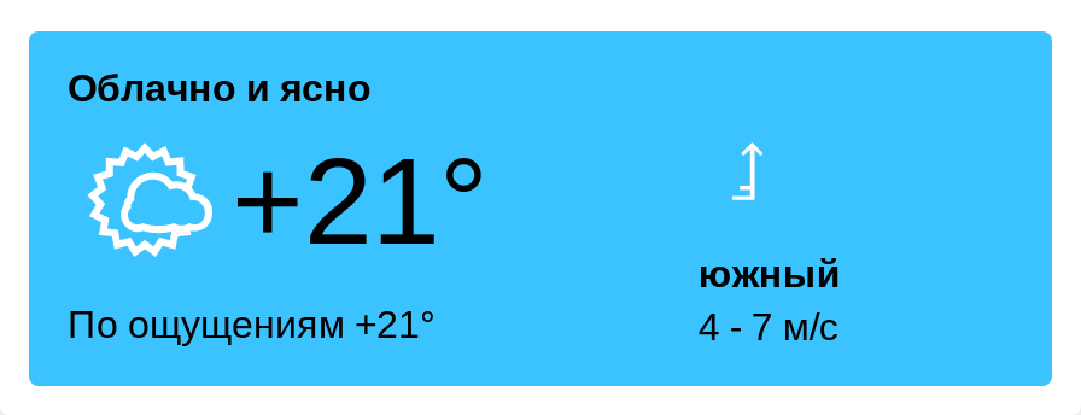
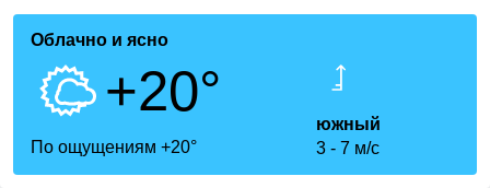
- +21°
+ +20°

- По ощущениям +21°
+ По ощущениям +20°

- 4 7 м/с
+ 3 7 м/с
